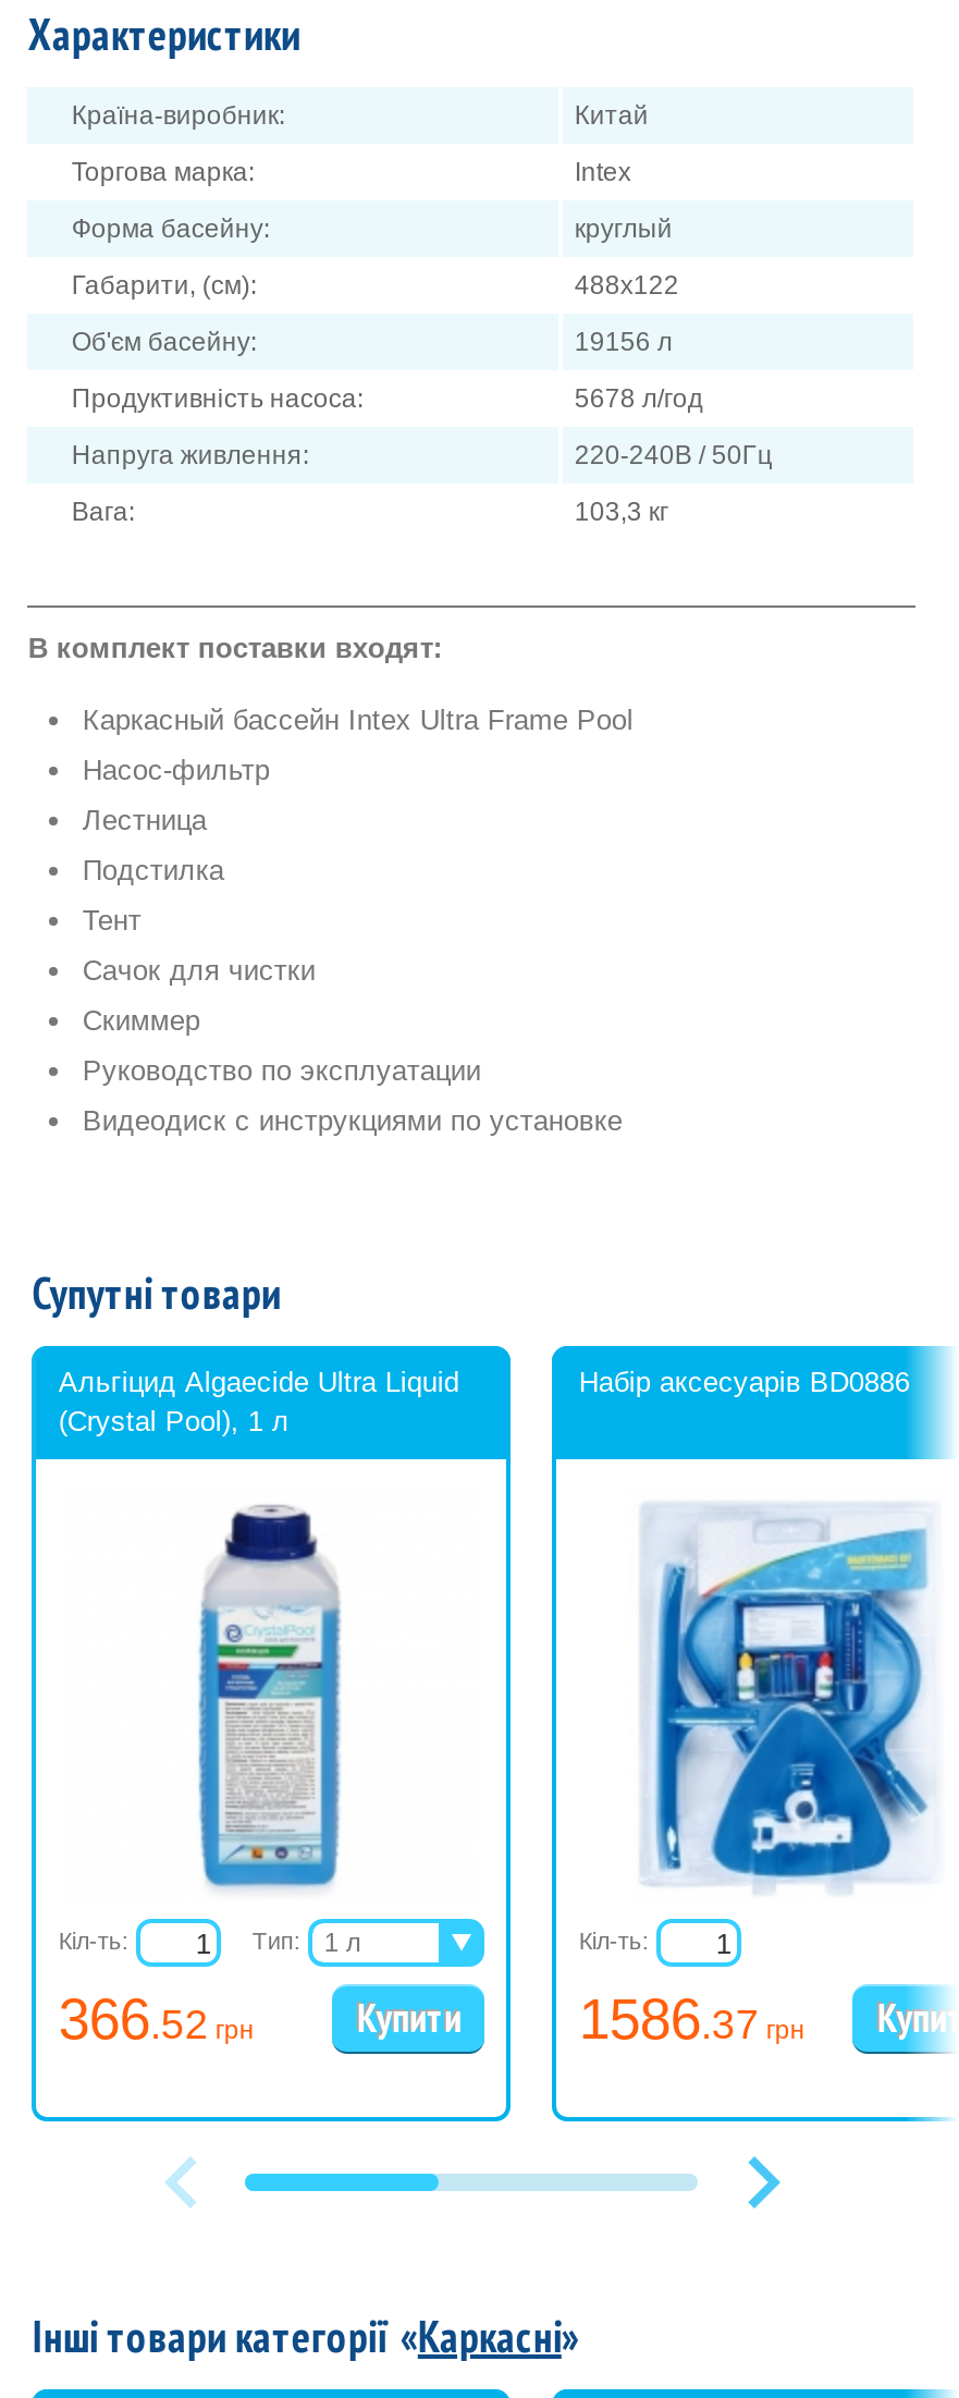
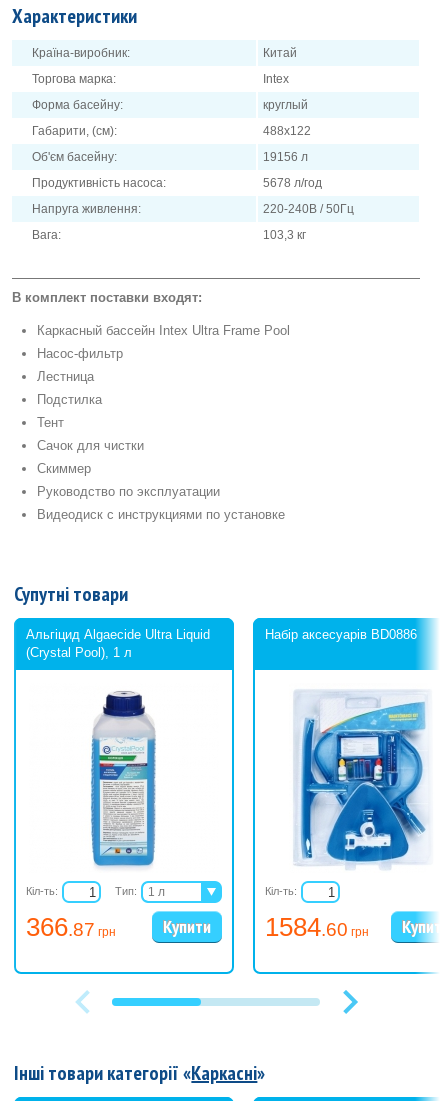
- 366.52 грн
+ 366.87 грн

- 1586.37 грн
+ 1584.60 грн
